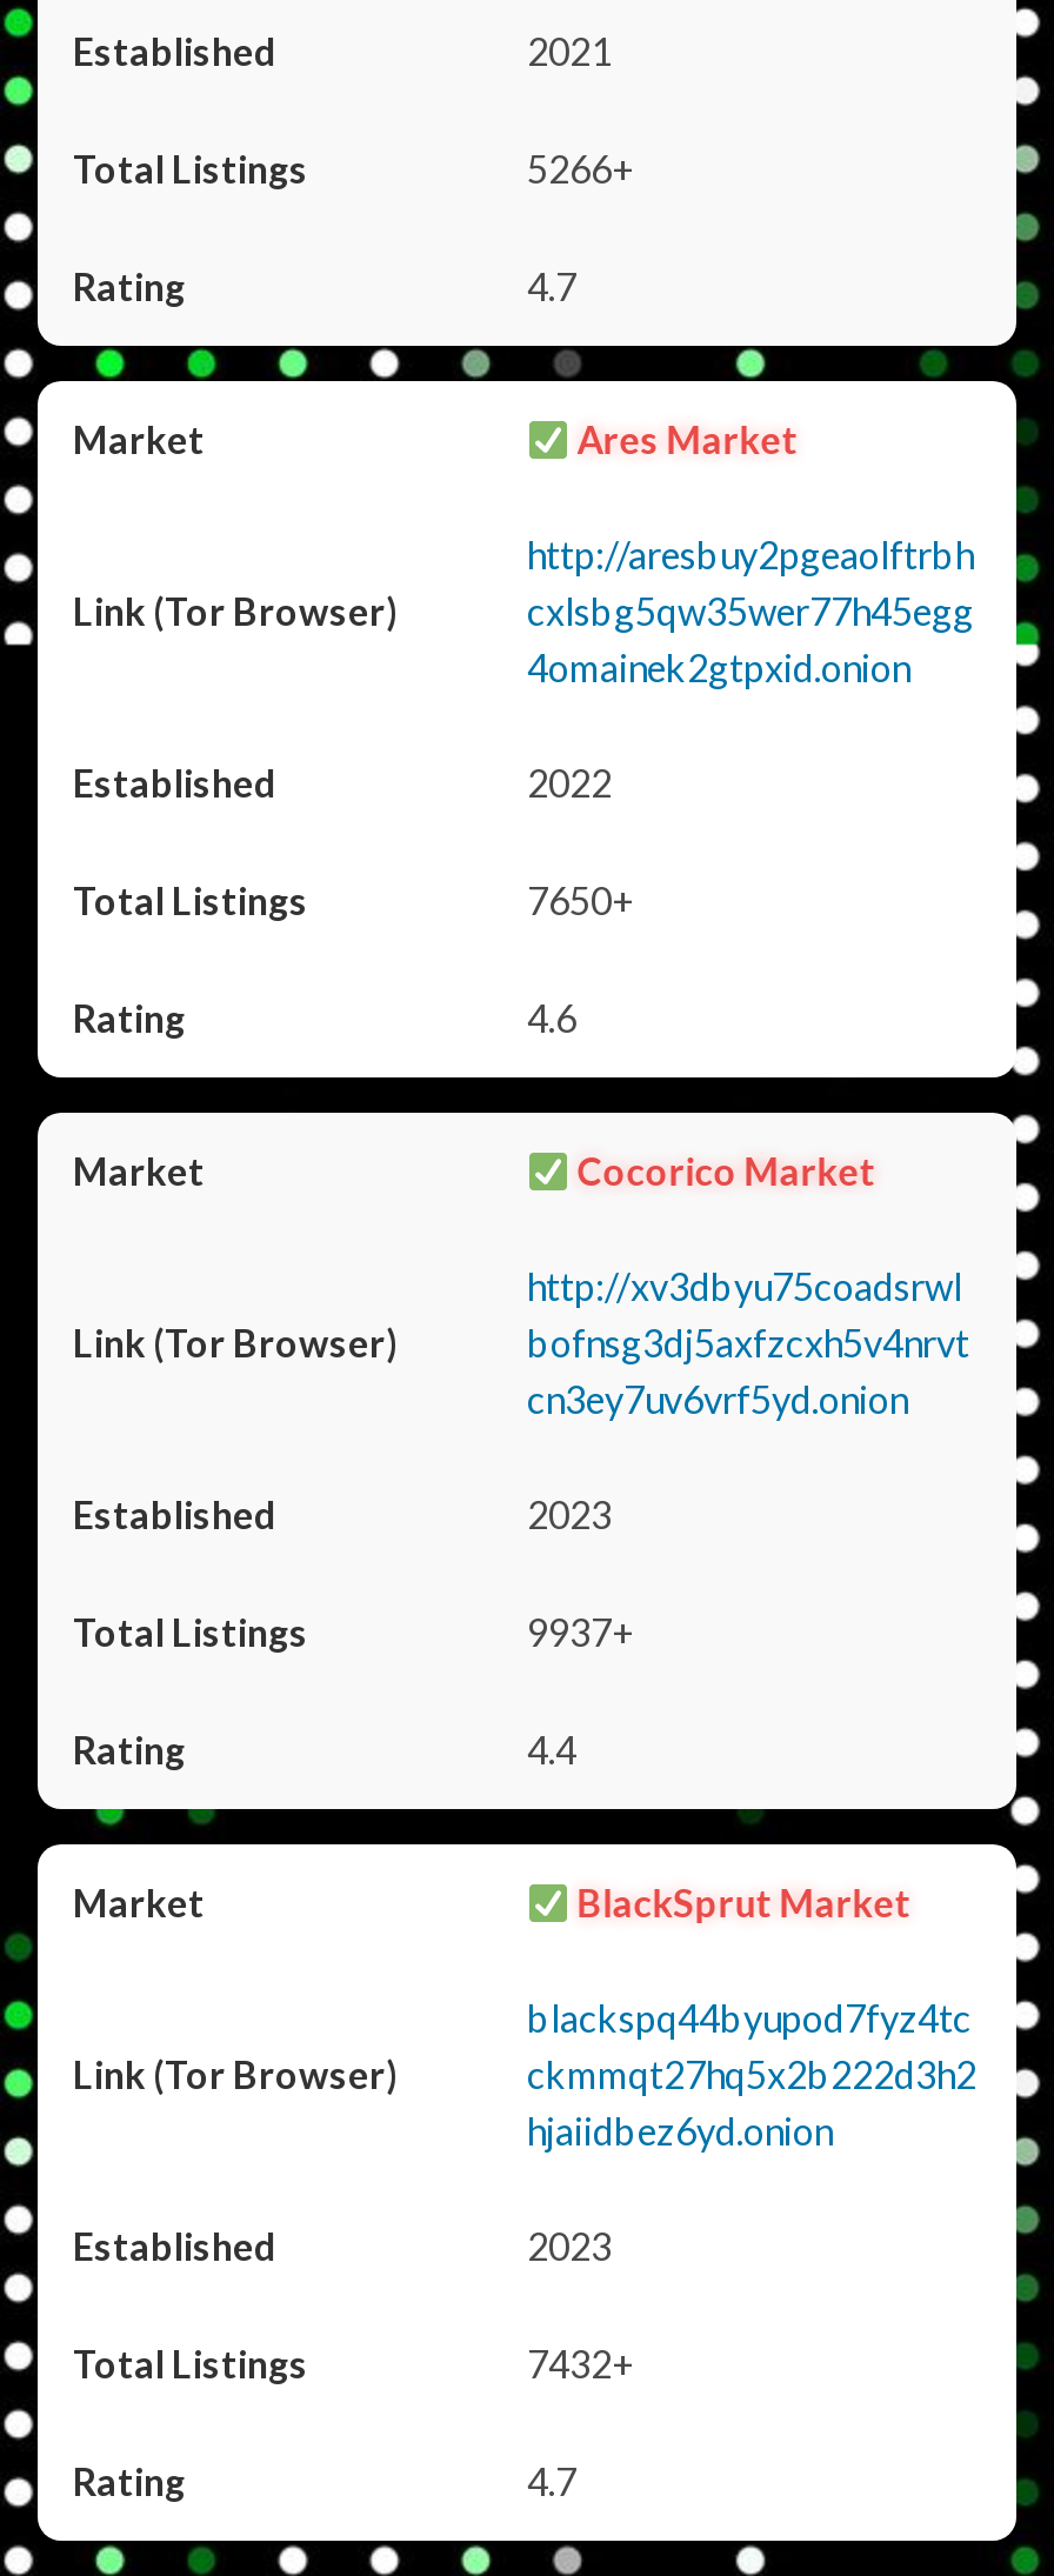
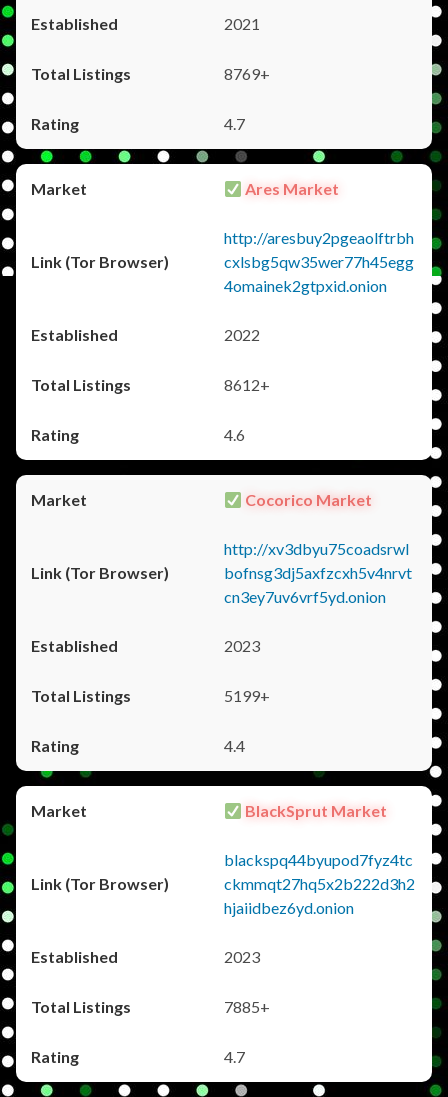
- 5266+
+ 8769+

- 7650+
+ 8612+

- 9937+
+ 5199+

- 7432+
+ 7885+
